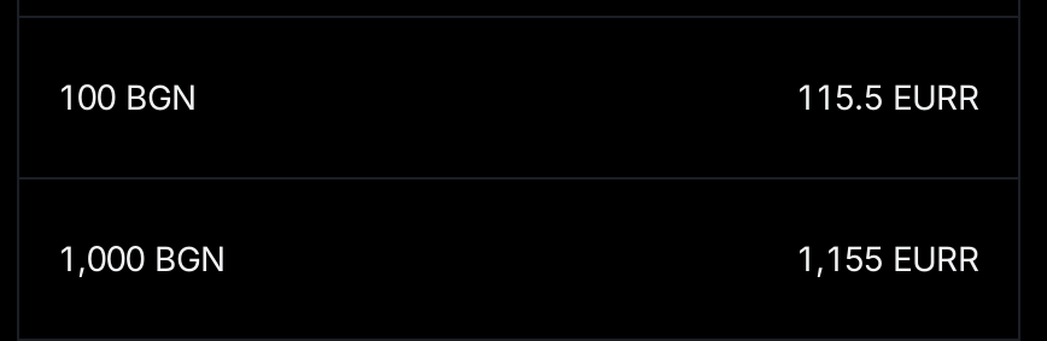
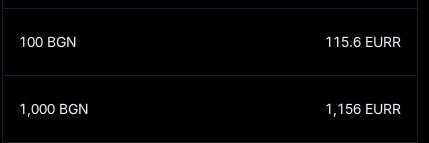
- 115.5 EURR
+ 115.6 EURR

- 1,155 EURR
+ 1,156 EURR
